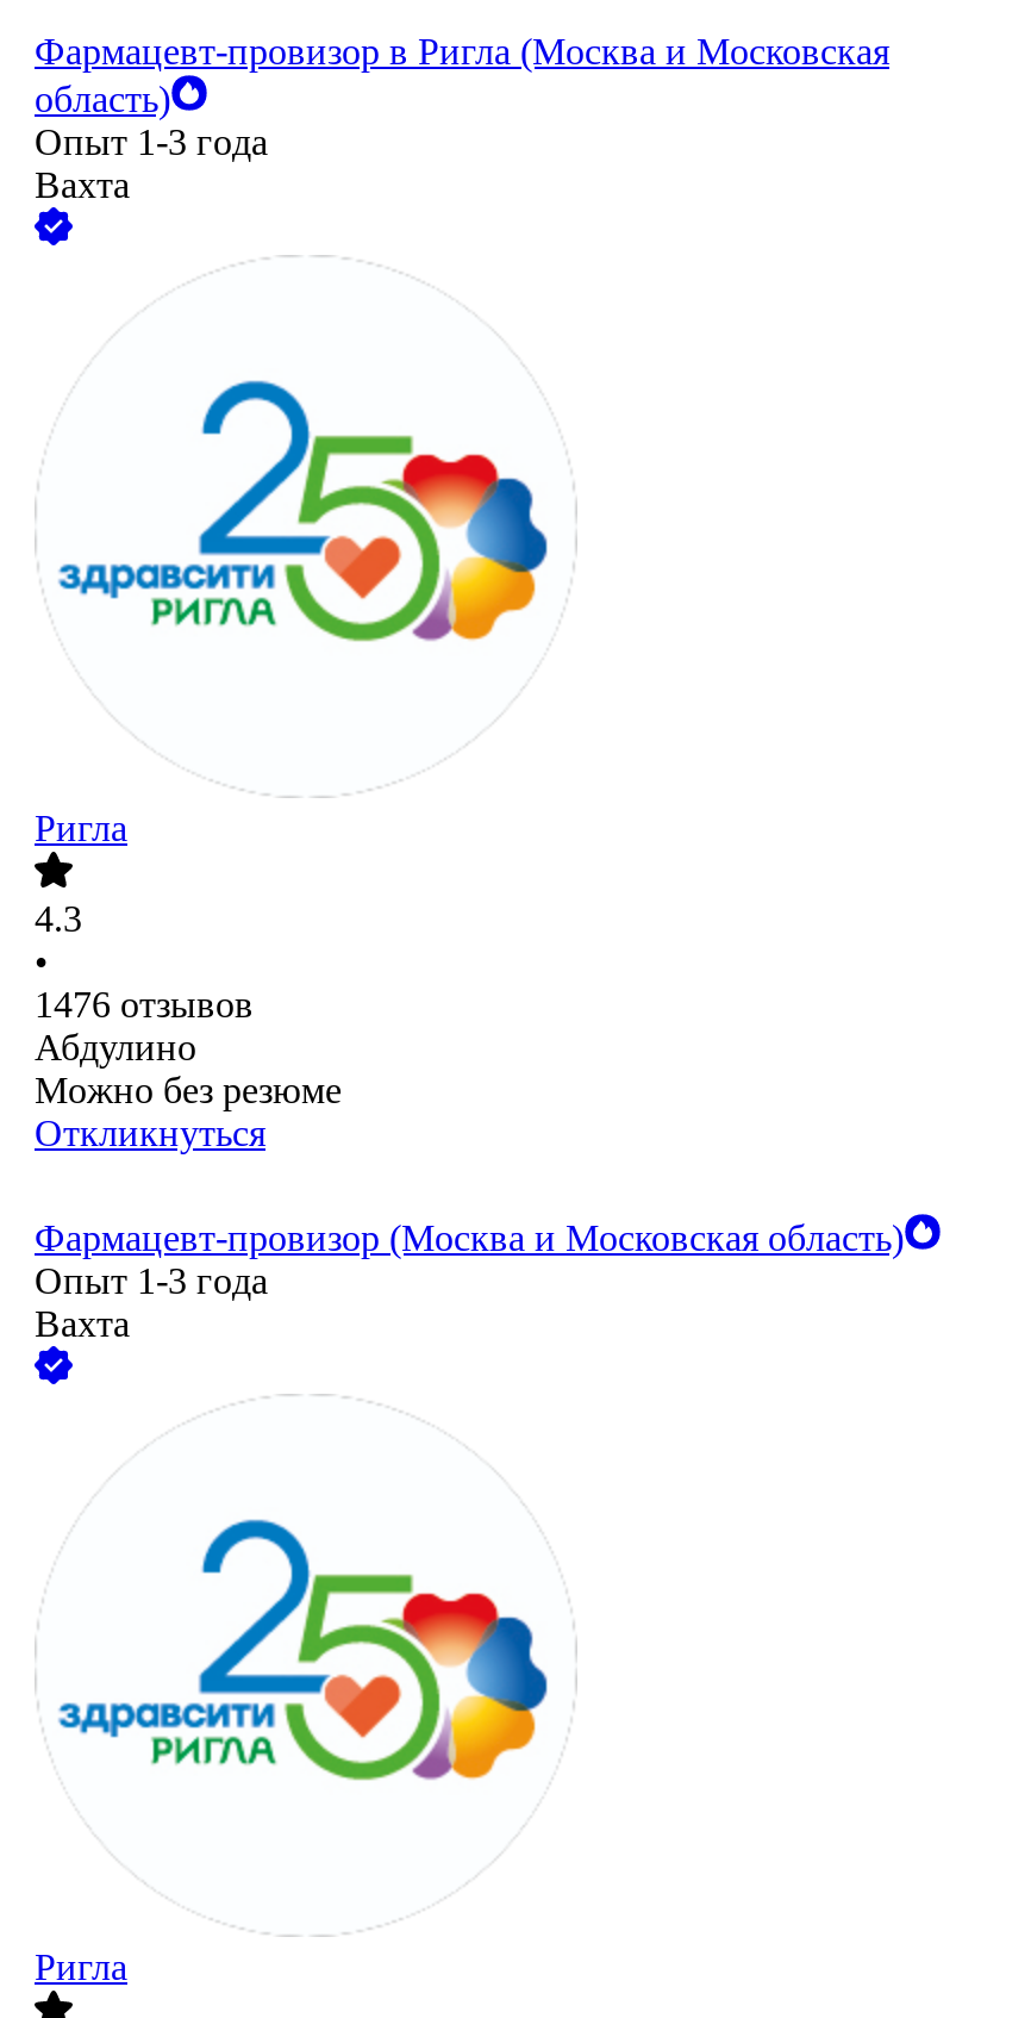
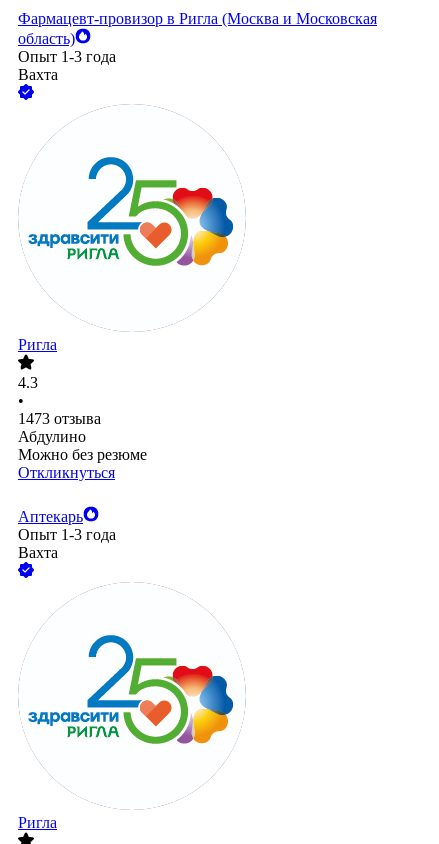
- 1476 отзывов
+ 1473 отзыва

- Фармацевт-провизор (Москва и Московская область)
+ Аптекарь
